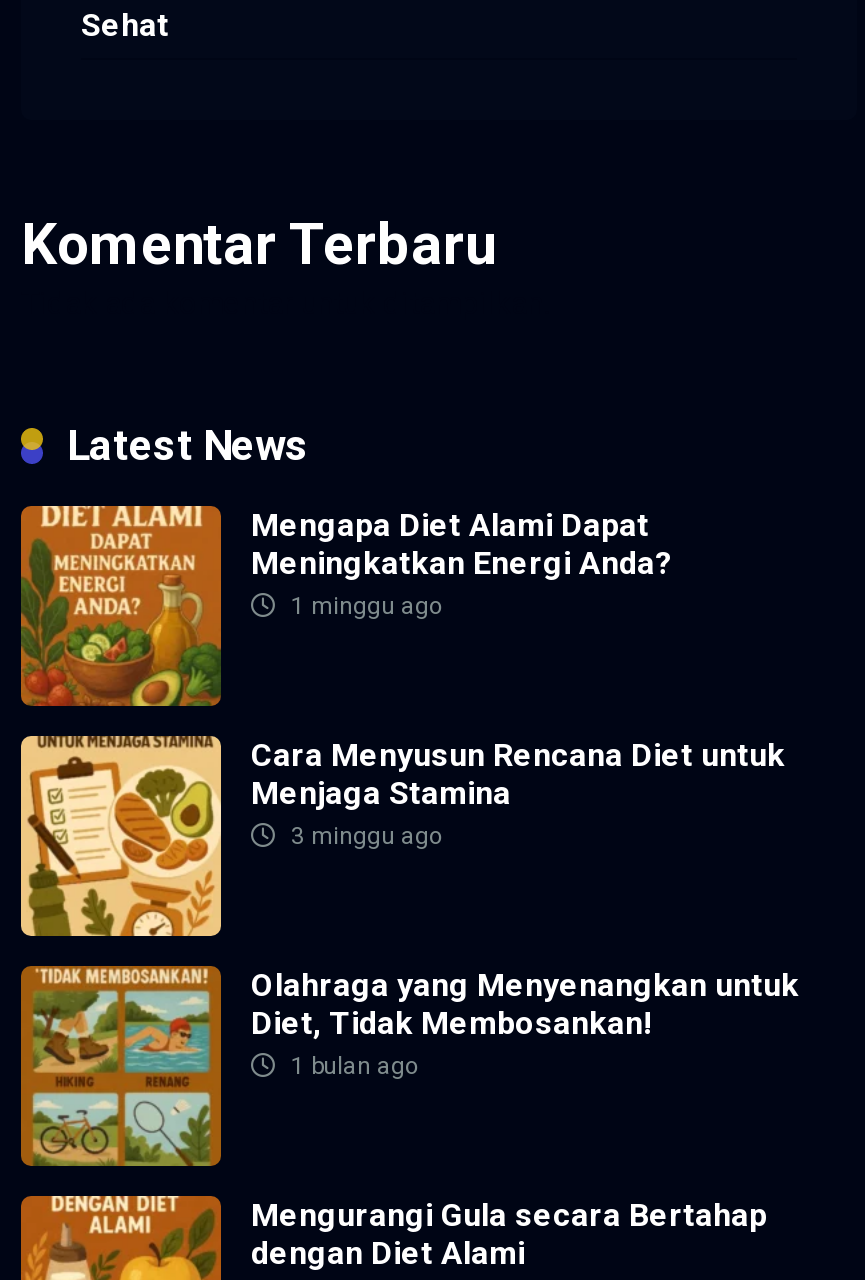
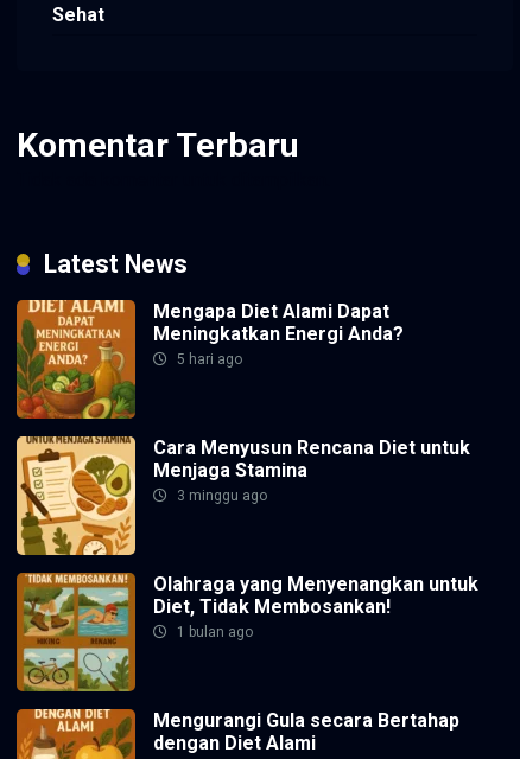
- 1 minggu ago
+ 5 hari ago
